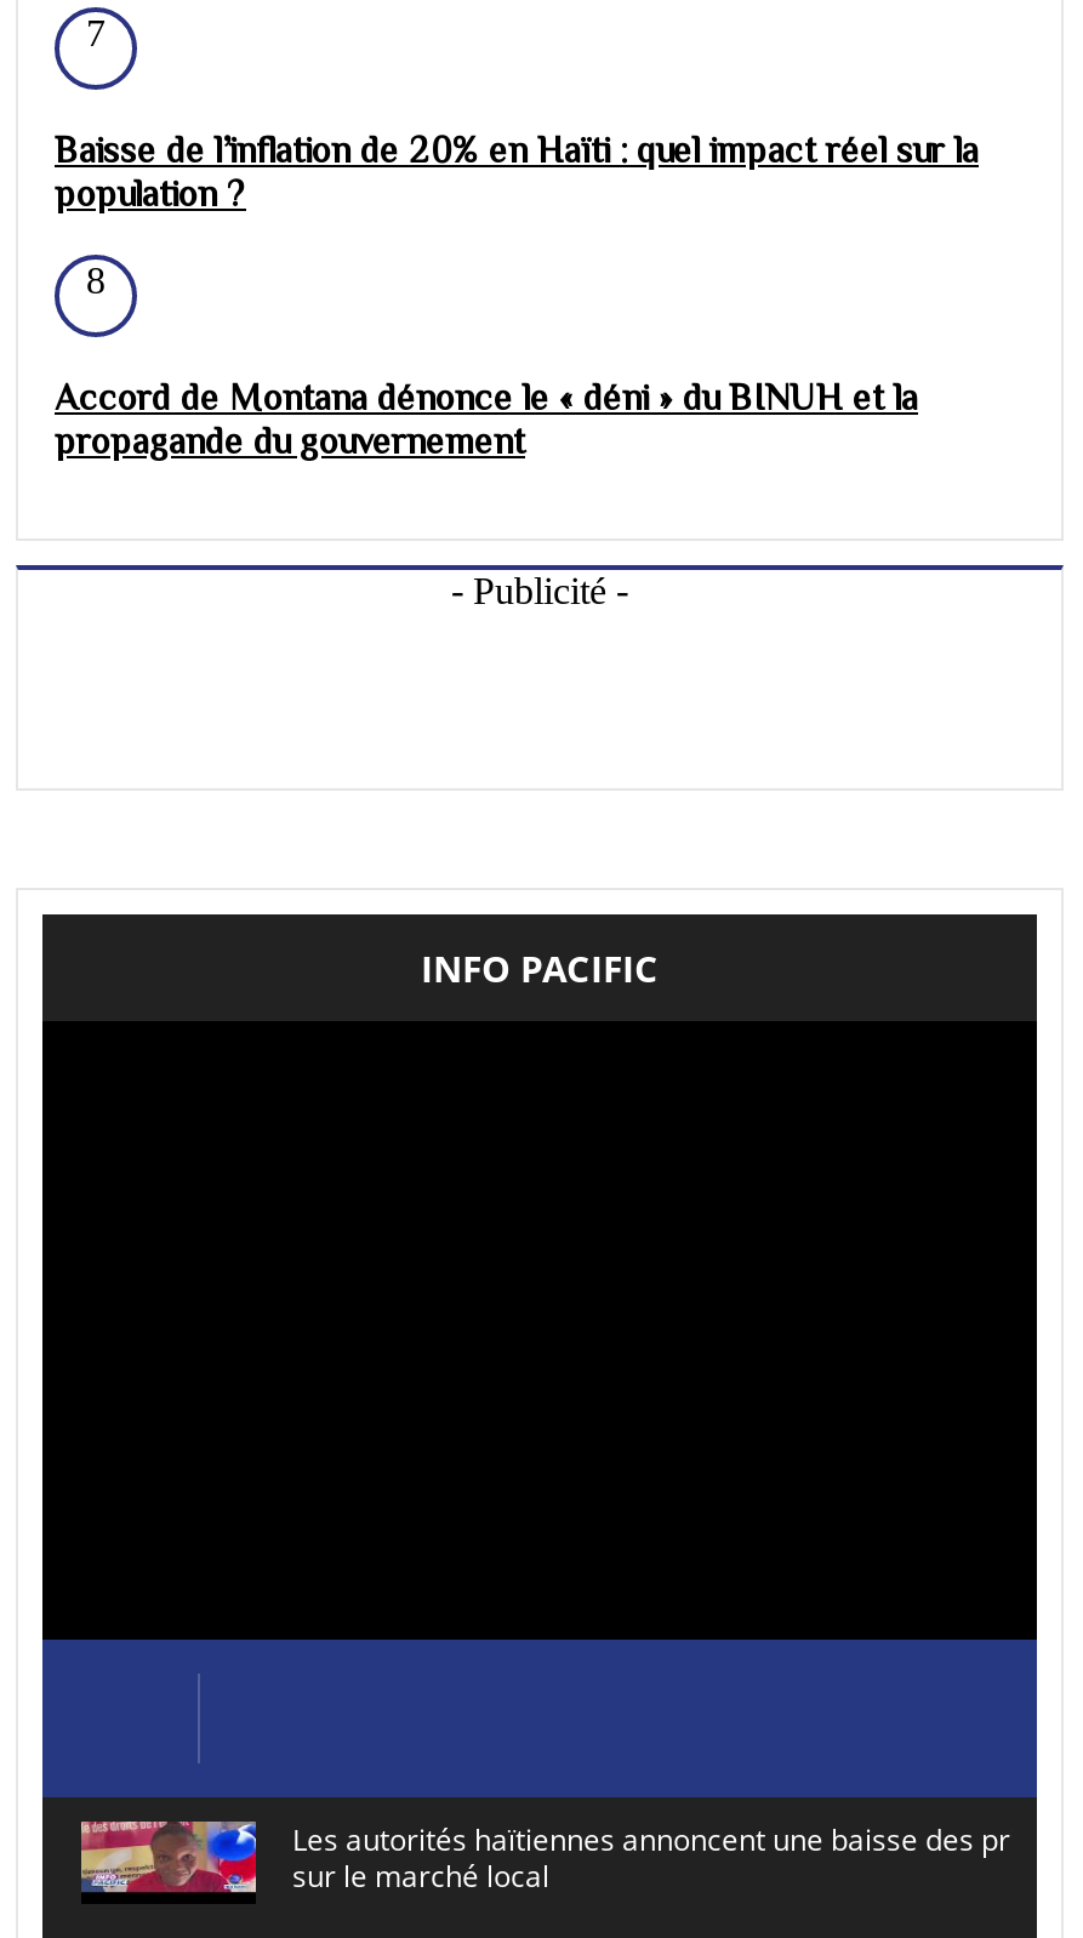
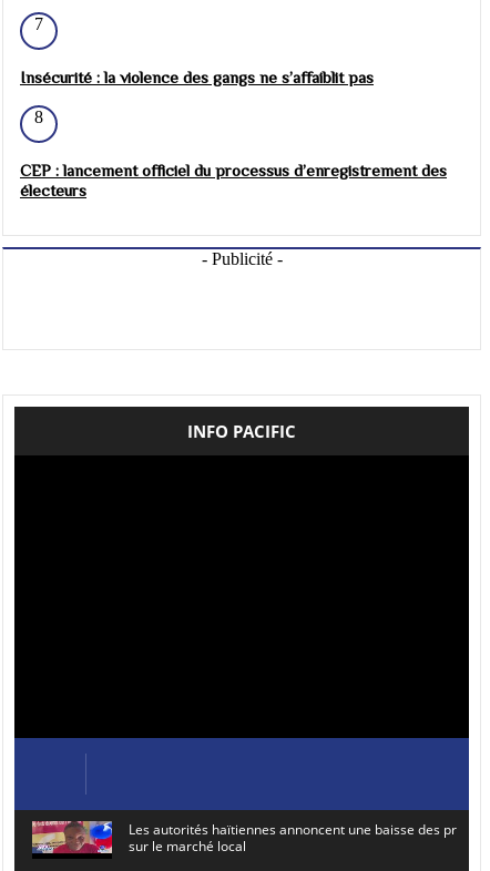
- Baisse de l’inflation de 20% en Haïti : quel impact réel sur la
- population ?
+ Insécurité : la violence des gangs ne s’affaiblit pas

- Accord de Montana dénonce le « déni » du BINUH et la
- propagande du gouvernement
+ CEP : lancement officiel du processus d’enregistrement des
+ électeurs
